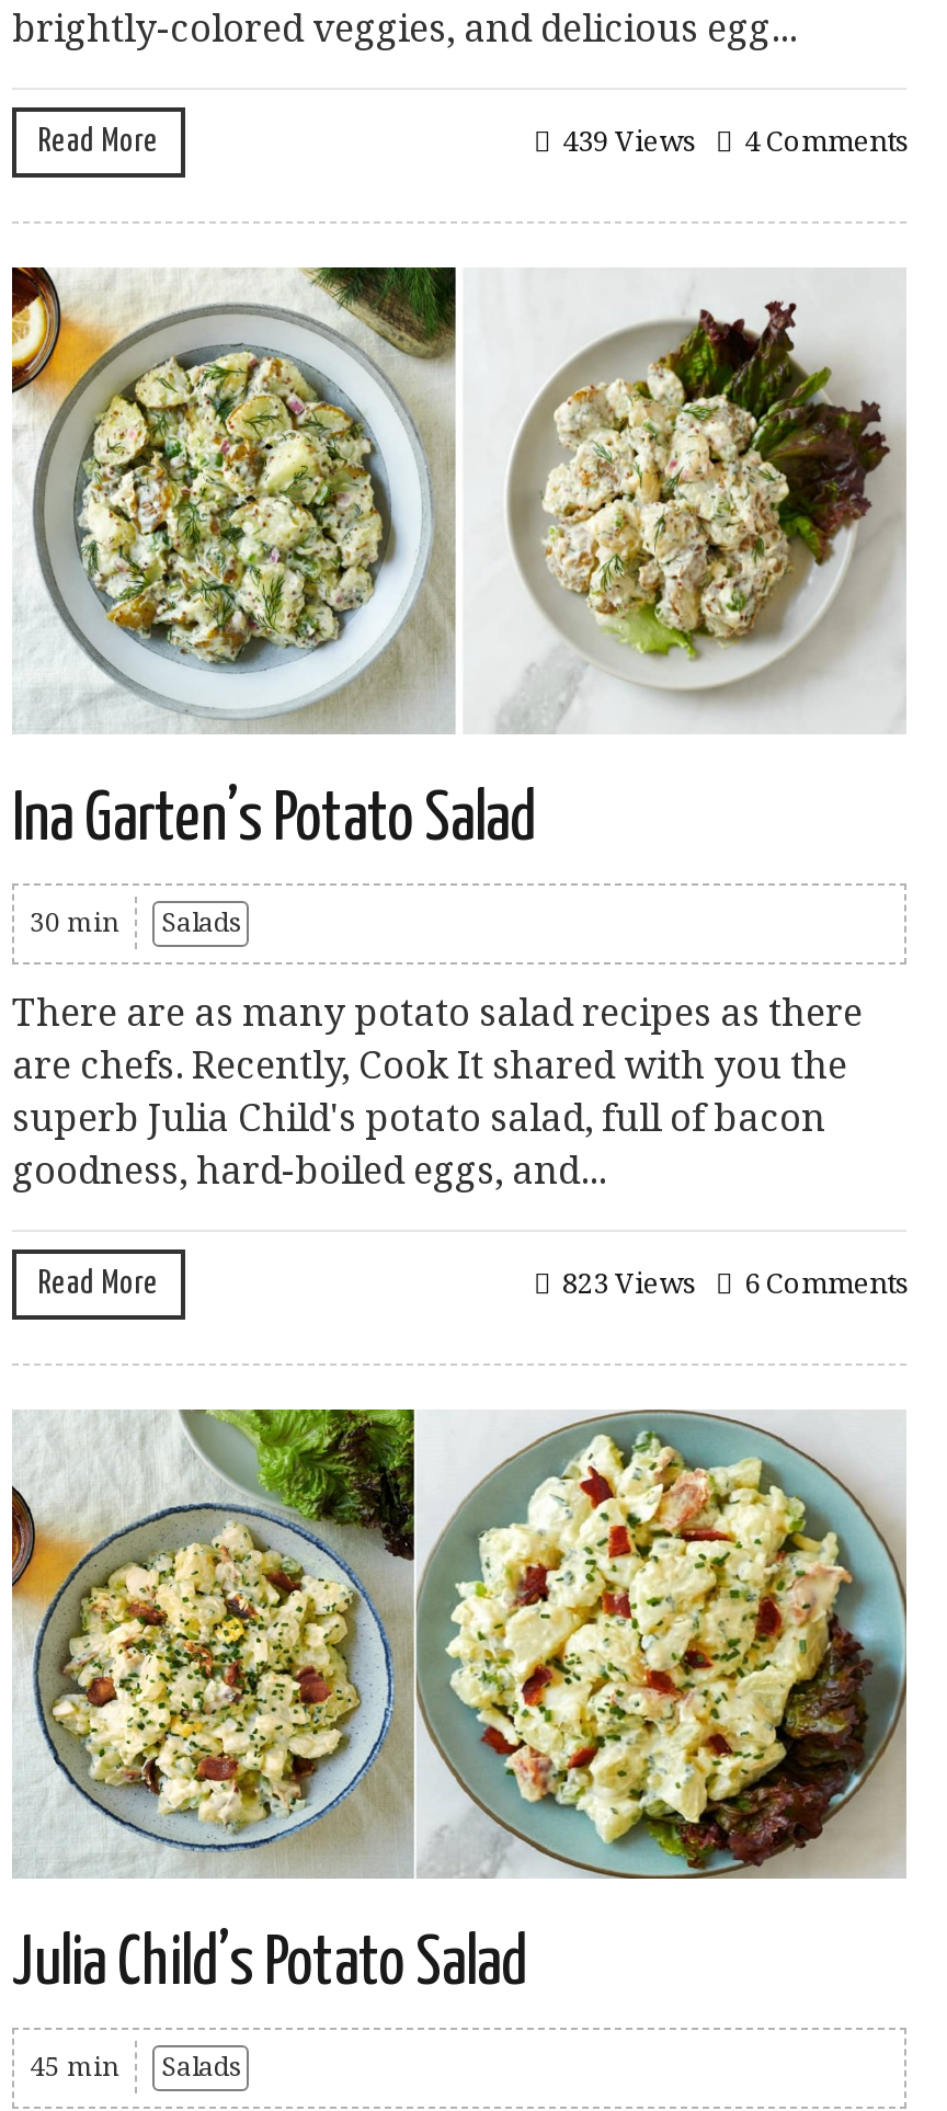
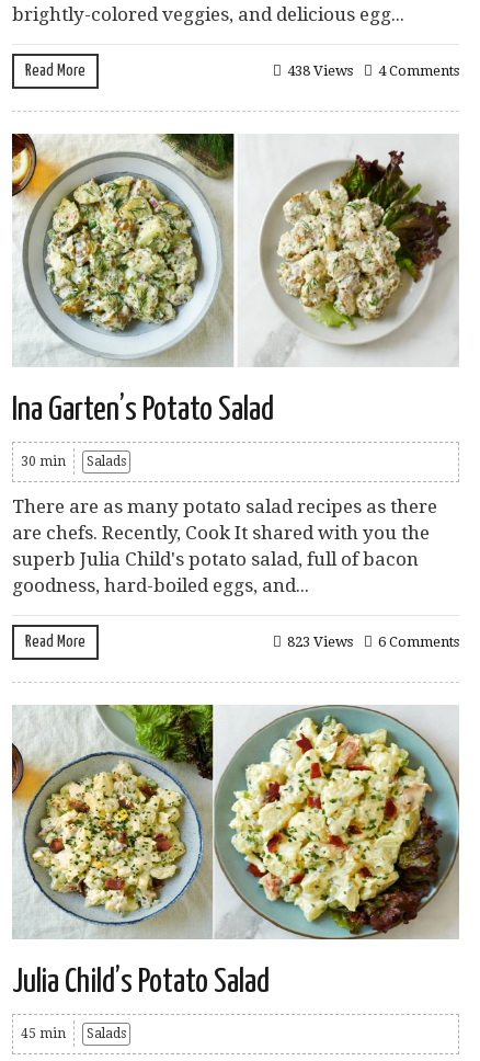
- 439 Views 4 Comments
+ 438 Views 4 Comments
